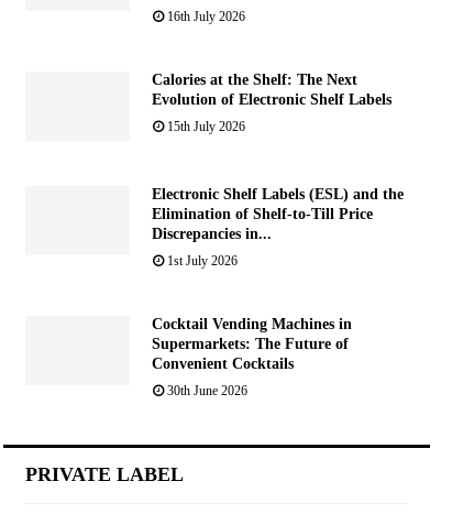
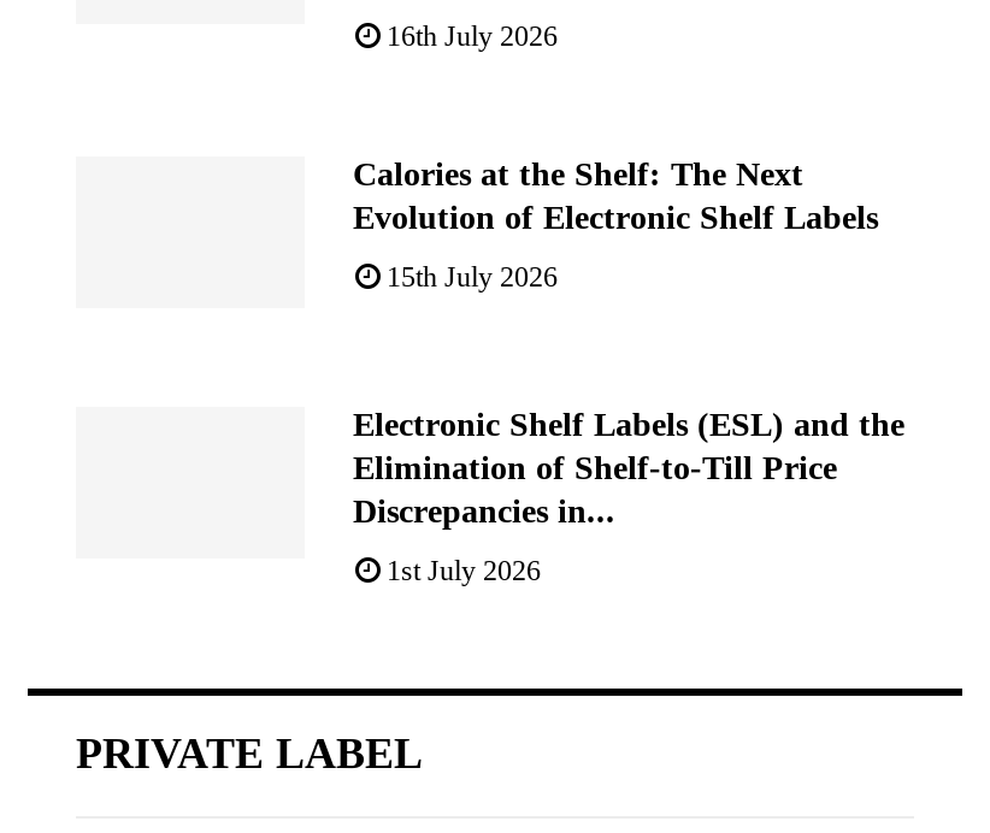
- Cocktail Vending Machines in
- Supermarkets: The Future of
- Convenient Cocktails
- 30th June 2026
